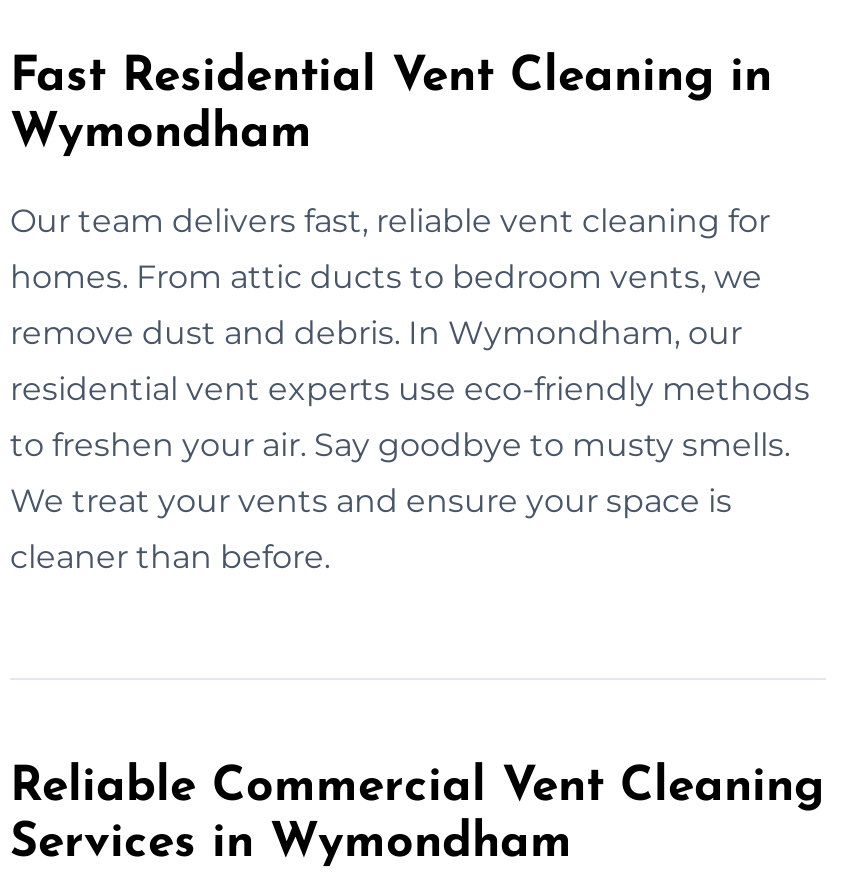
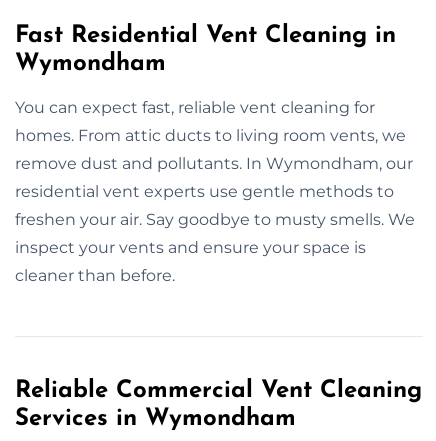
- Our team delivers fast, reliable vent cleaning for
+ You can expect fast, reliable vent cleaning for

- homes. From attic ducts to bedroom vents, we
+ homes. From attic ducts to living room vents, we

- remove dust and debris. In Wymondham, our
+ remove dust and pollutants. In Wymondham, our

- residential vent experts use eco-friendly methods
+ residential vent experts use gentle methods to

- to freshen your air. Say goodbye to musty smells.
+ freshen your air. Say goodbye to musty smells. We

- We treat your vents and ensure your space is
+ inspect your vents and ensure your space is
